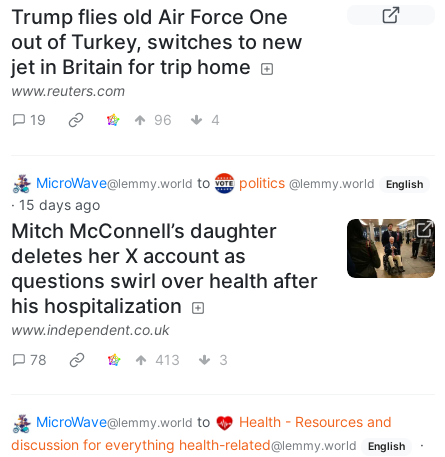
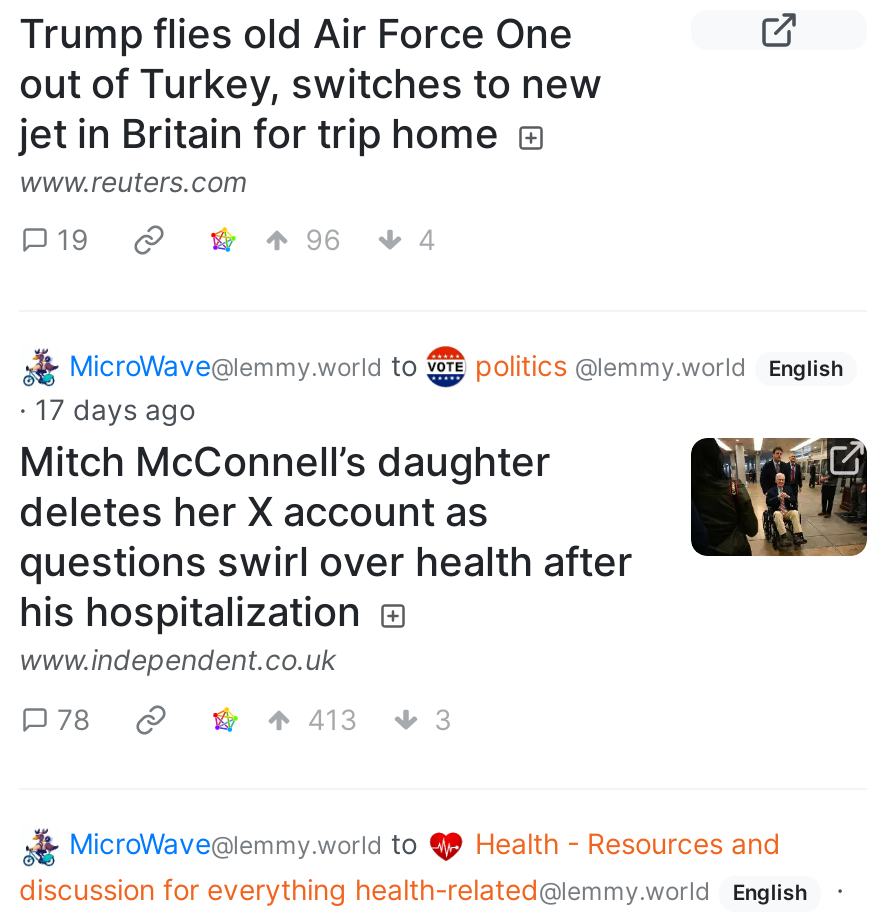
- · 15 days ago
+ · 17 days ago
